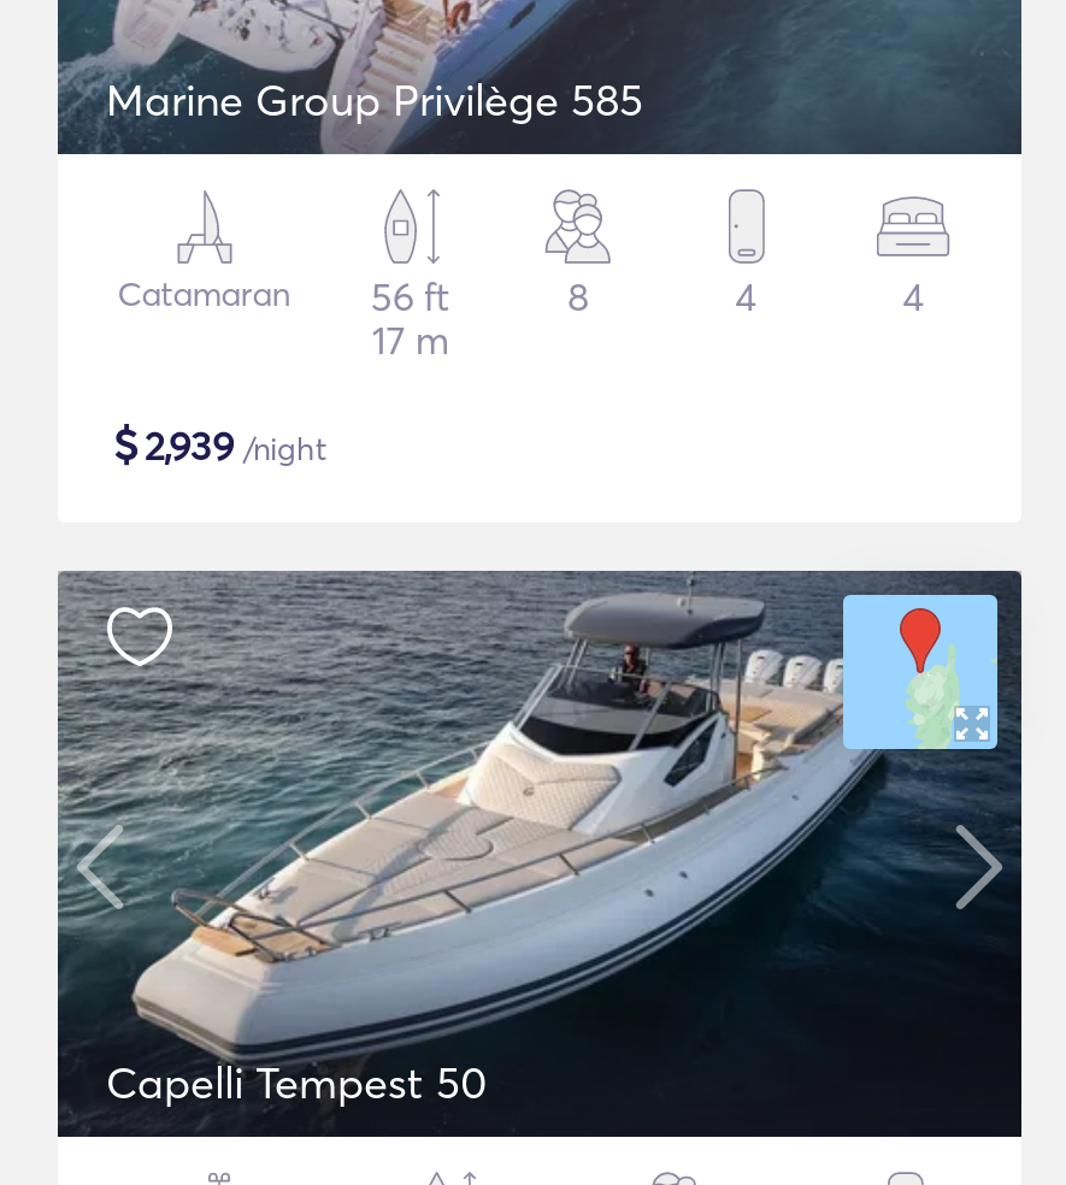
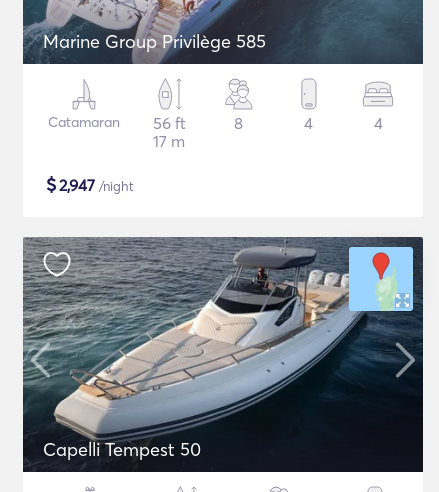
- $2,939 /night
+ $2,947 /night
